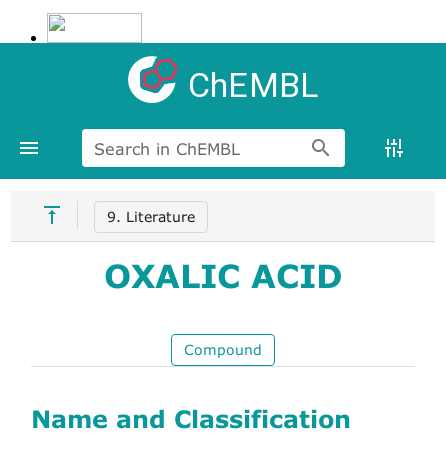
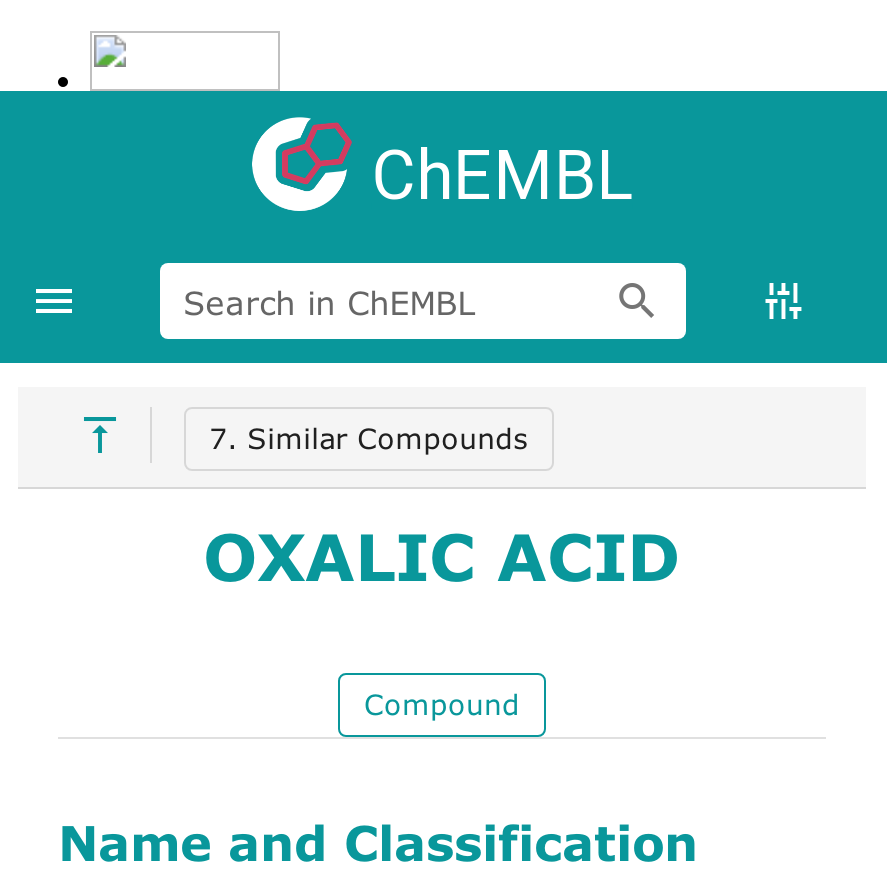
- 9. Literature
+ 7. Similar Compounds
